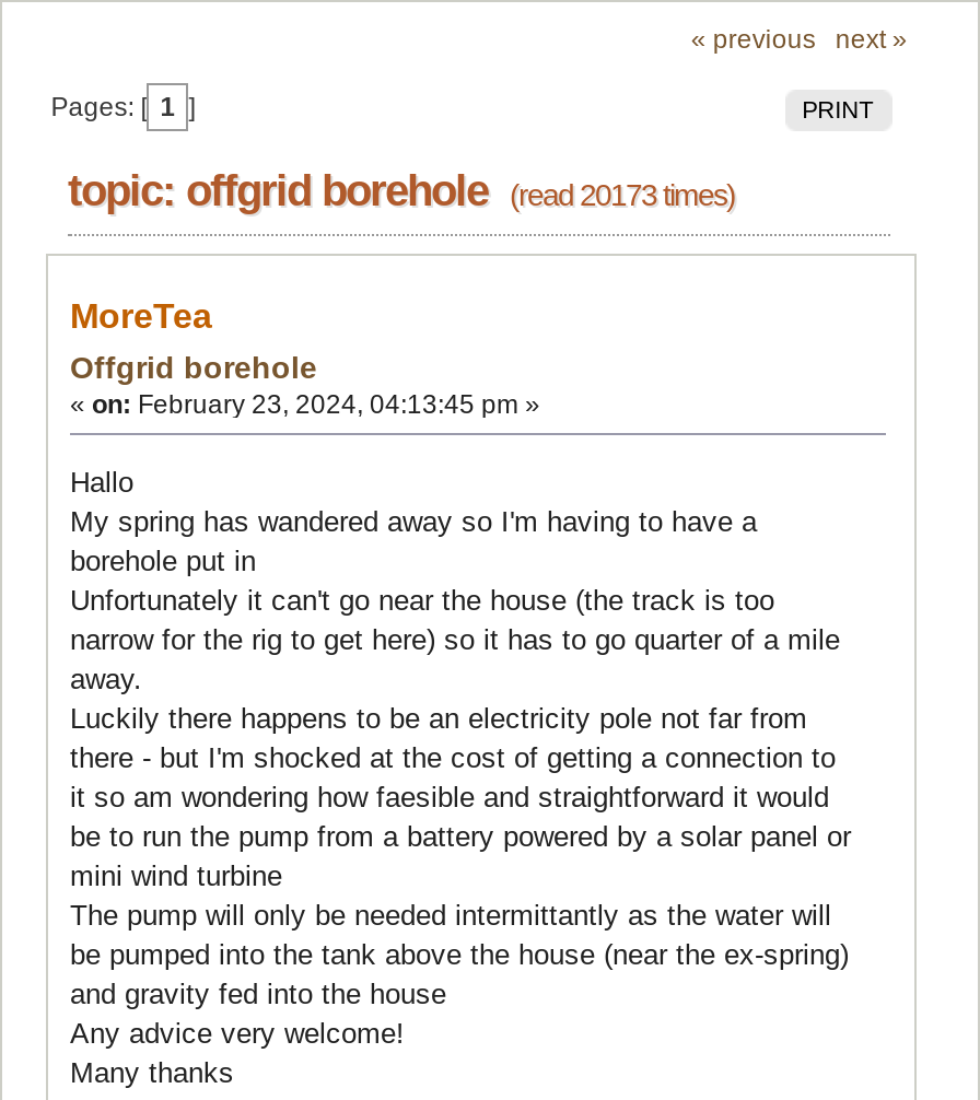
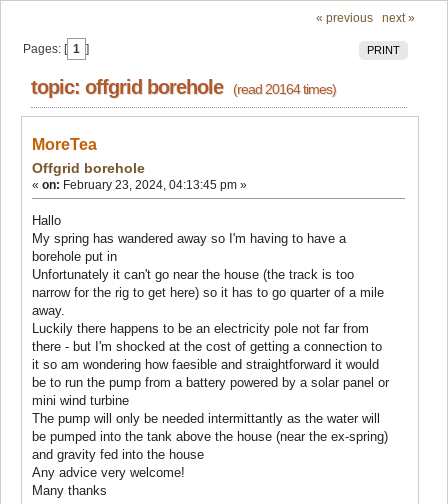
- topic: offgrid borehole (read 20173 times)
+ topic: offgrid borehole (read 20164 times)
